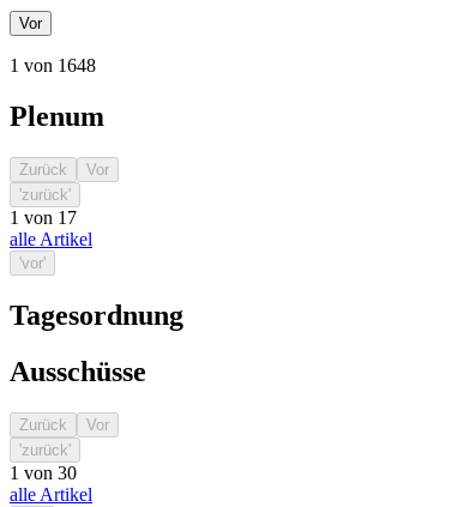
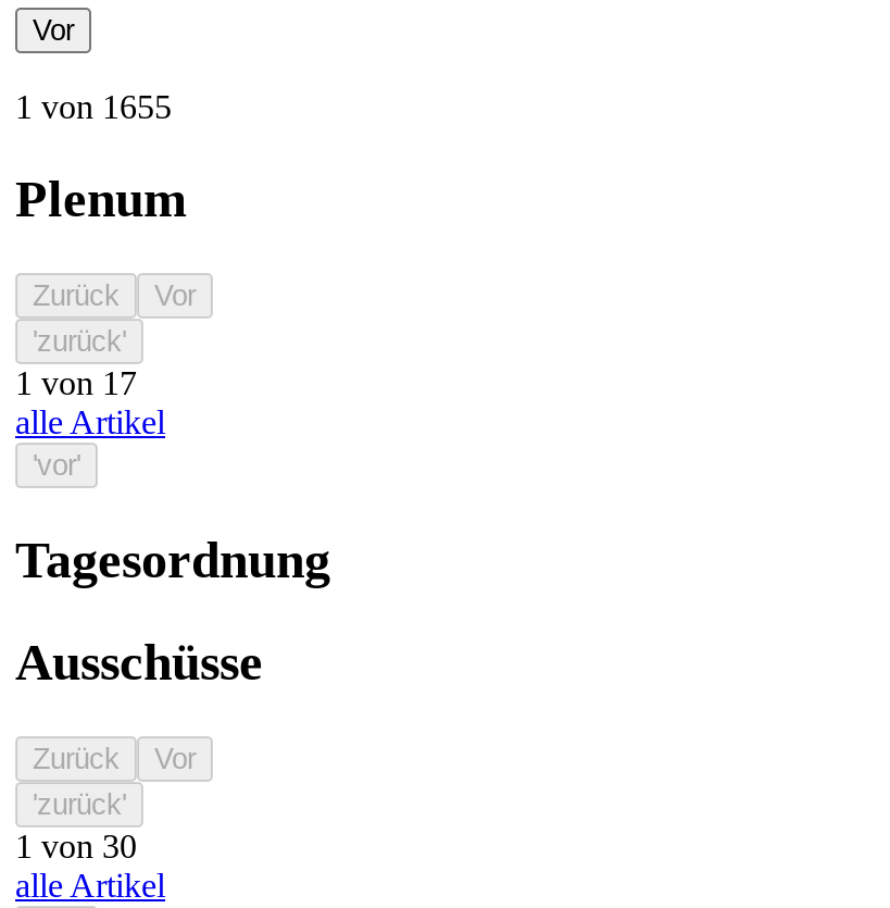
- 1 von 1648
+ 1 von 1655
